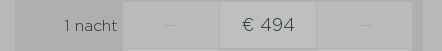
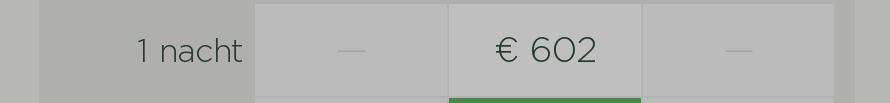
- € 494
+ € 602
